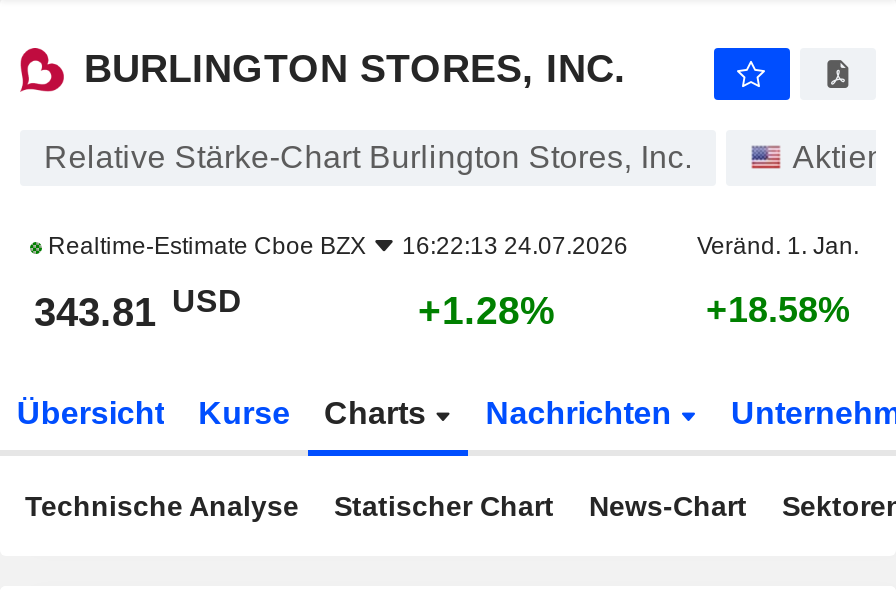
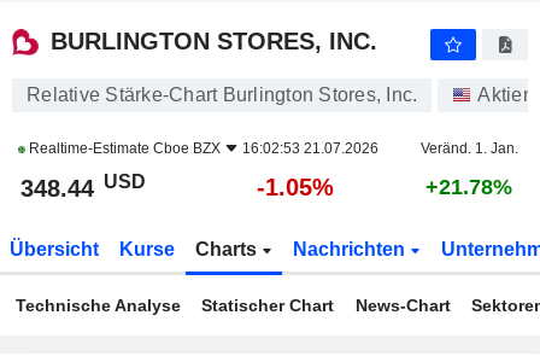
- Realtime-Estimate Cboe BZX 16:22:13 24.07.2026
+ Realtime-Estimate Cboe BZX 16:02:53 21.07.2026

- 343.81 USD
+ 348.44 USD

- +1.28%
+ -1.05%

- +18.58%
+ +21.78%
